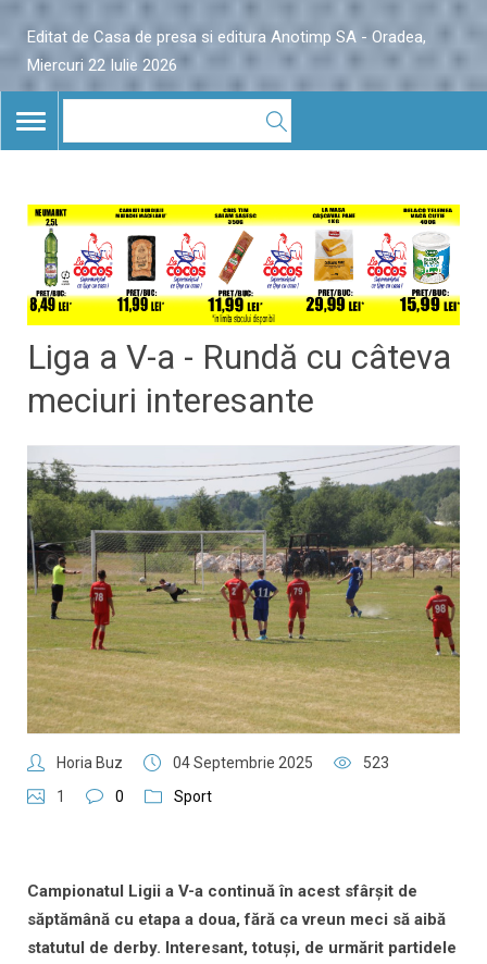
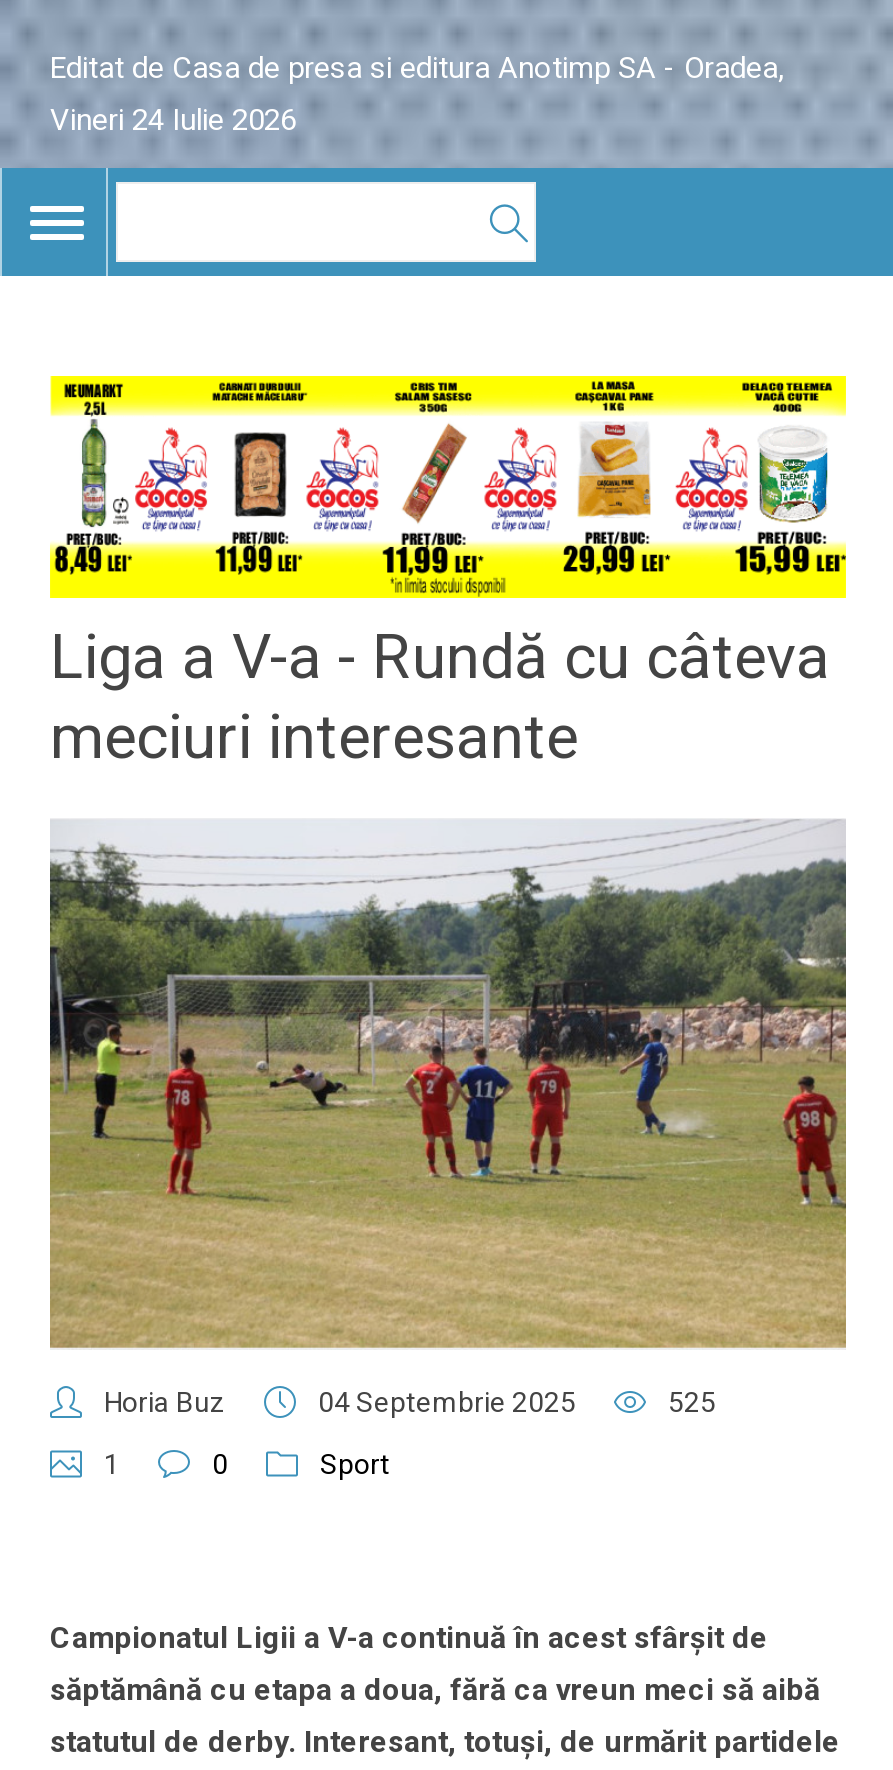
- Miercuri 22 Iulie 2026
+ Vineri 24 Iulie 2026

- 523
+ 525
